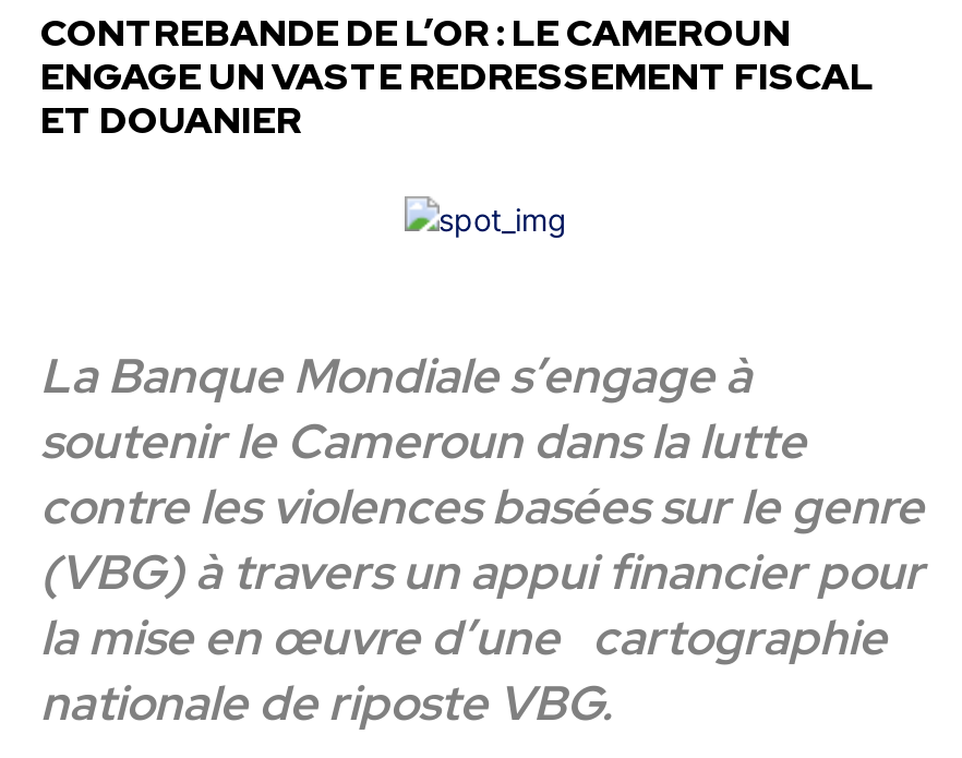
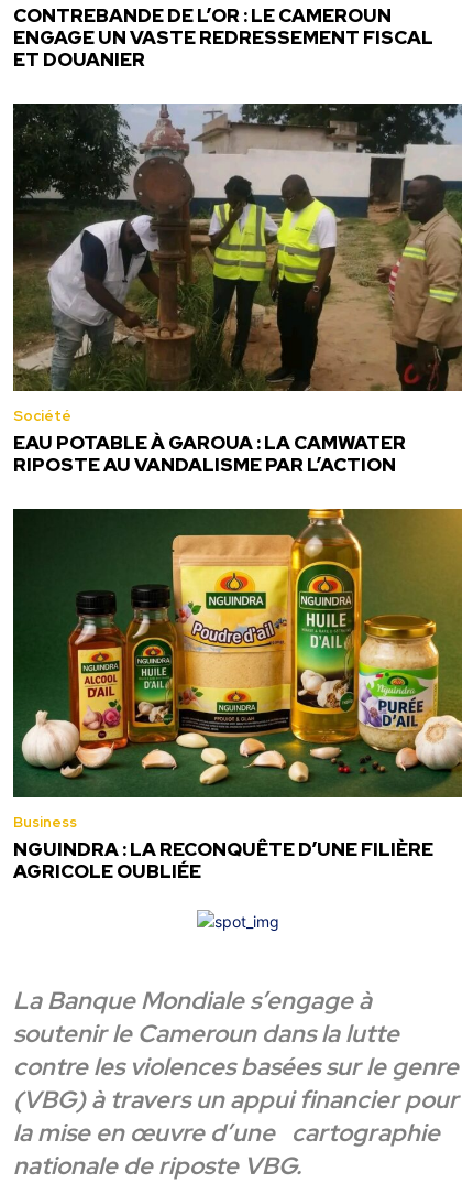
+ [image]
+ Société
+ EAU POTABLE À GAROUA : LA CAMWATER
+ RIPOSTE AU VANDALISME PAR L’ACTION

+ [image]
+ Business
+ NGUINDRA : LA RECONQUÊTE D’UNE FILIÈRE
+ AGRICOLE OUBLIÉE
